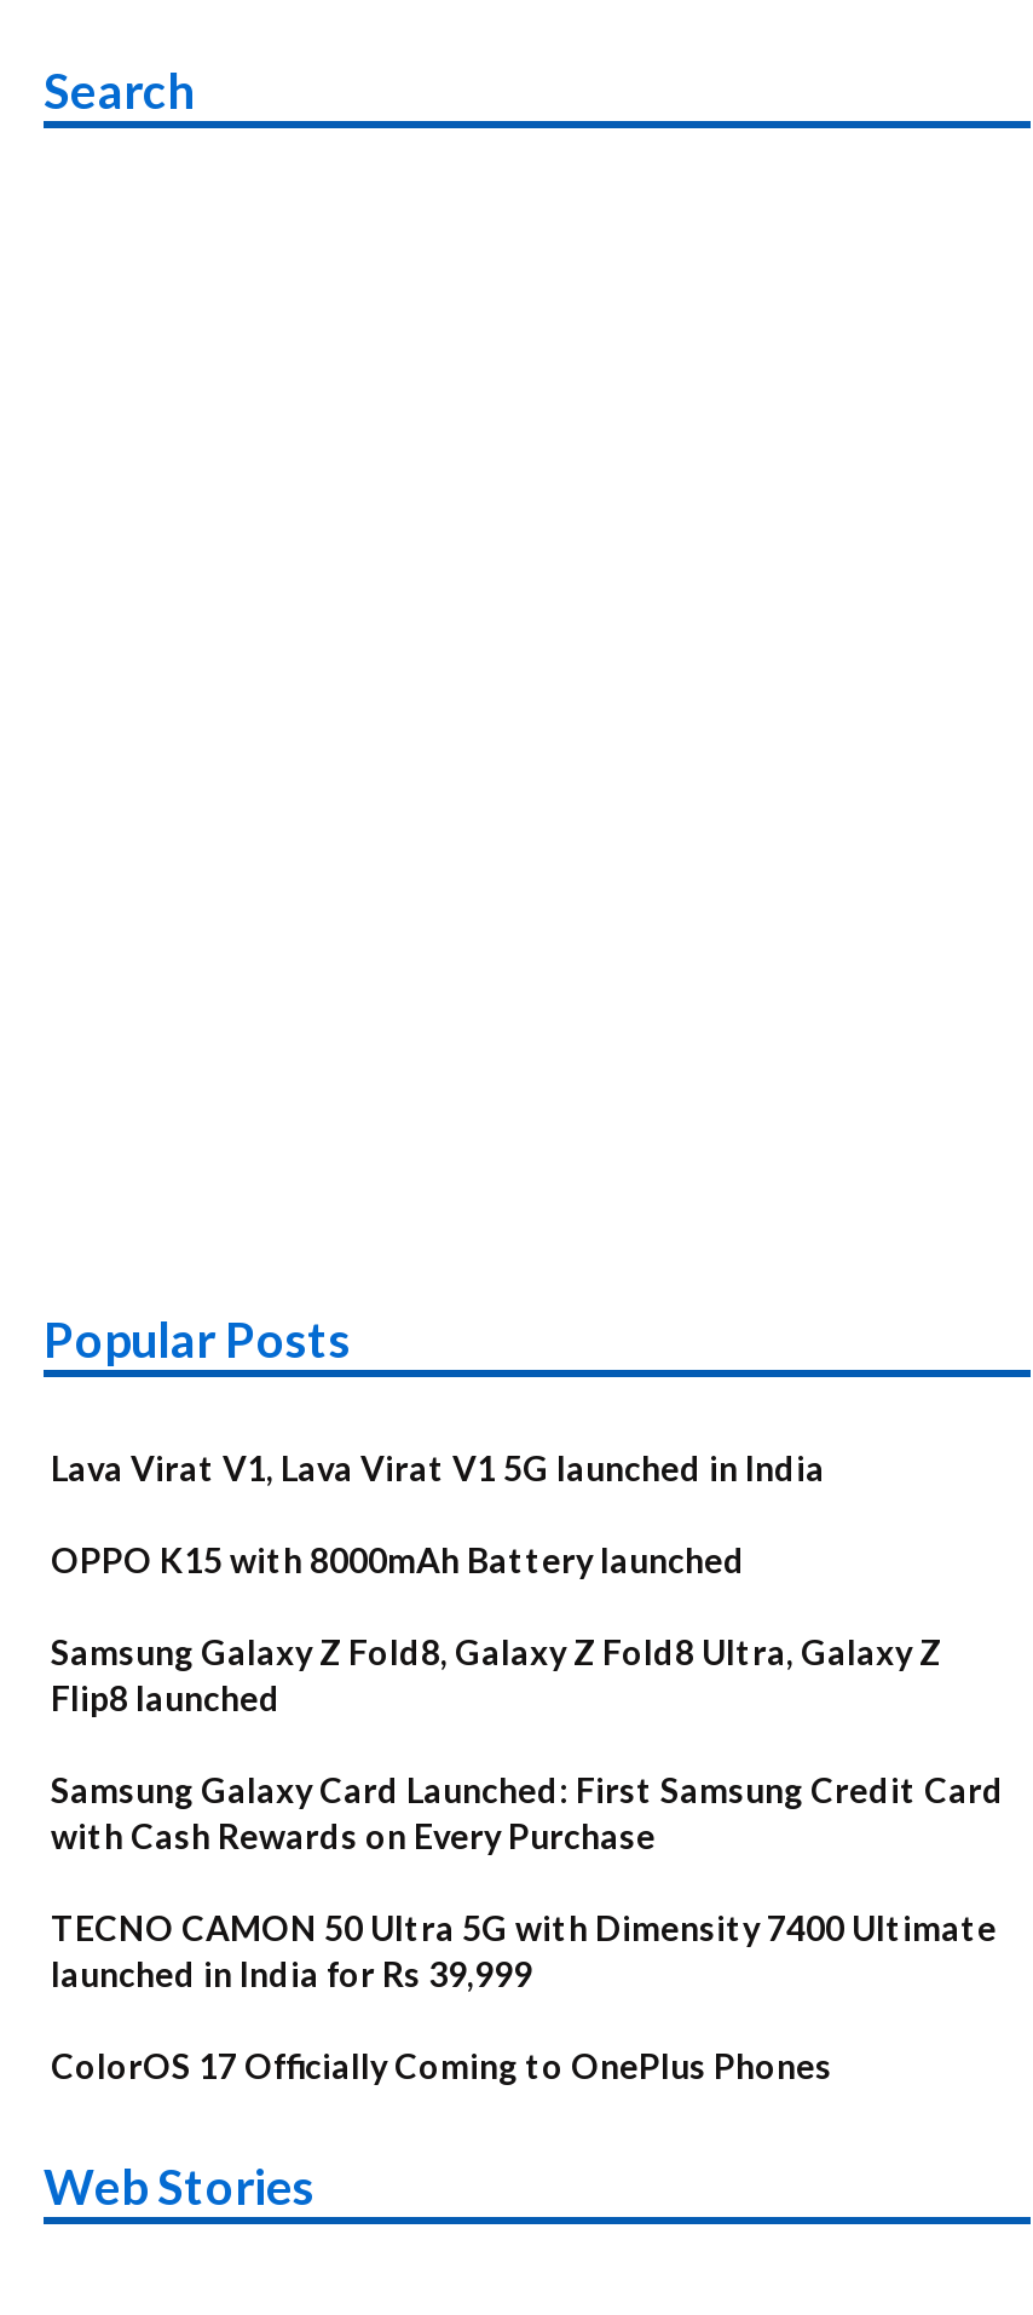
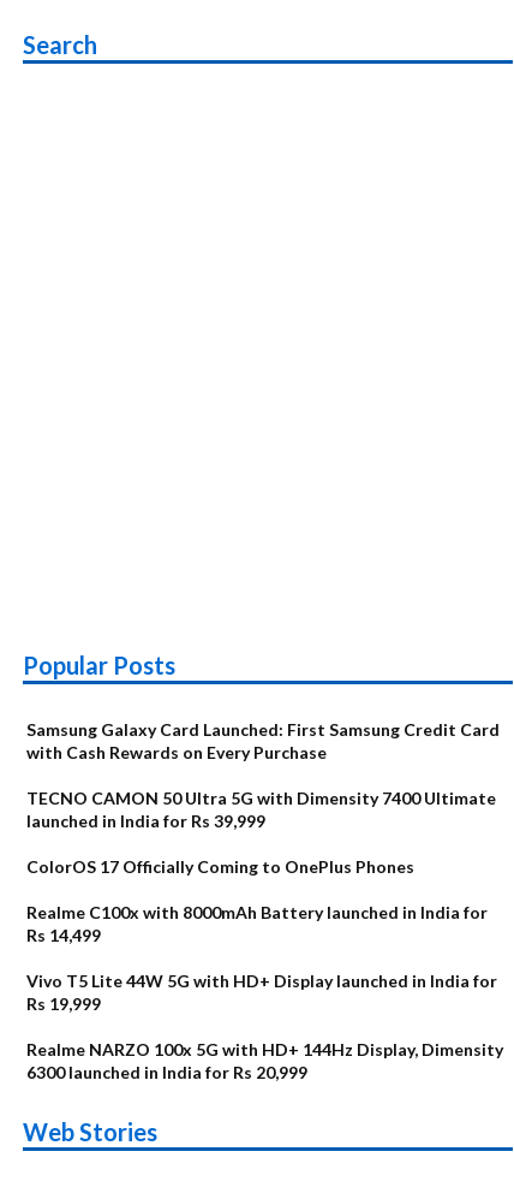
- Lava Virat V1, Lava Virat V1 5G launched in India
- OPPO K15 with 8000mAh Battery launched
- Samsung Galaxy Z Fold8, Galaxy Z Fold8 Ultra, Galaxy Z
- Flip8 launched

moved up: Samsung Galaxy Card Launched: First Samsung Credit Card | with Cash Rewards on Every Purchase | TECNO CAMON 50 Ultra 5G with Dimensity 7400 Ultimate | launched in India for Rs 39,999 | ColorOS 17 Officially Coming to OnePlus Phones

+ Realme C100x with 8000mAh Battery launched in India for
+ Rs 14,499
+ Vivo T5 Lite 44W 5G with HD+ Display launched in India for
+ Rs 19,999
+ Realme NARZO 100x 5G with HD+ 144Hz Display, Dimensity
+ 6300 launched in India for Rs 20,999
